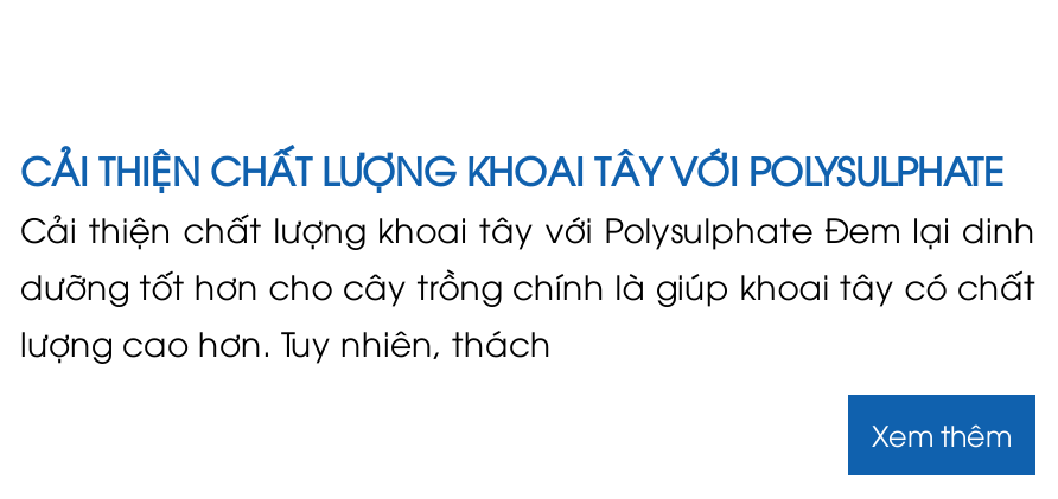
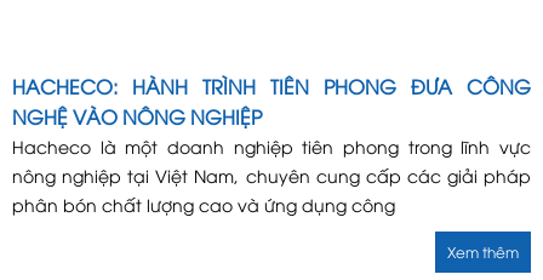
- CẢI THIỆN CHẤT LƯỢNG KHOAI TÂY VỚI POLYSULPHATE
- Cải thiện chất lượng khoai tây với Polysulphate Đem lại dinh
- dưỡng tốt hơn cho cây trồng chính là giúp khoai tây có chất
- lượng cao hơn. Tuy nhiên, thách
+ HACHECO: HÀNH TRÌNH TIÊN PHONG ĐƯA CÔNG
+ NGHỆ VÀO NÔNG NGHIỆP
+ Hacheco là một doanh nghiệp tiên phong trong lĩnh vực
+ nông nghiệp tại Việt Nam, chuyên cung cấp các giải pháp
+ phân bón chất lượng cao và ứng dụng công
